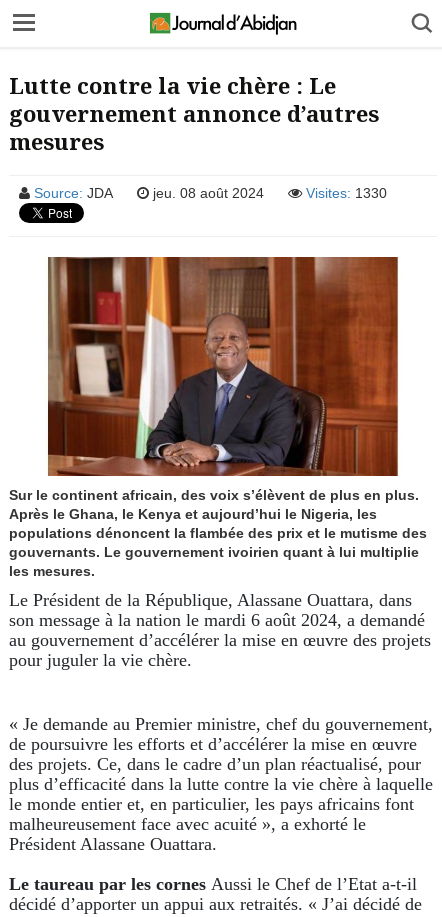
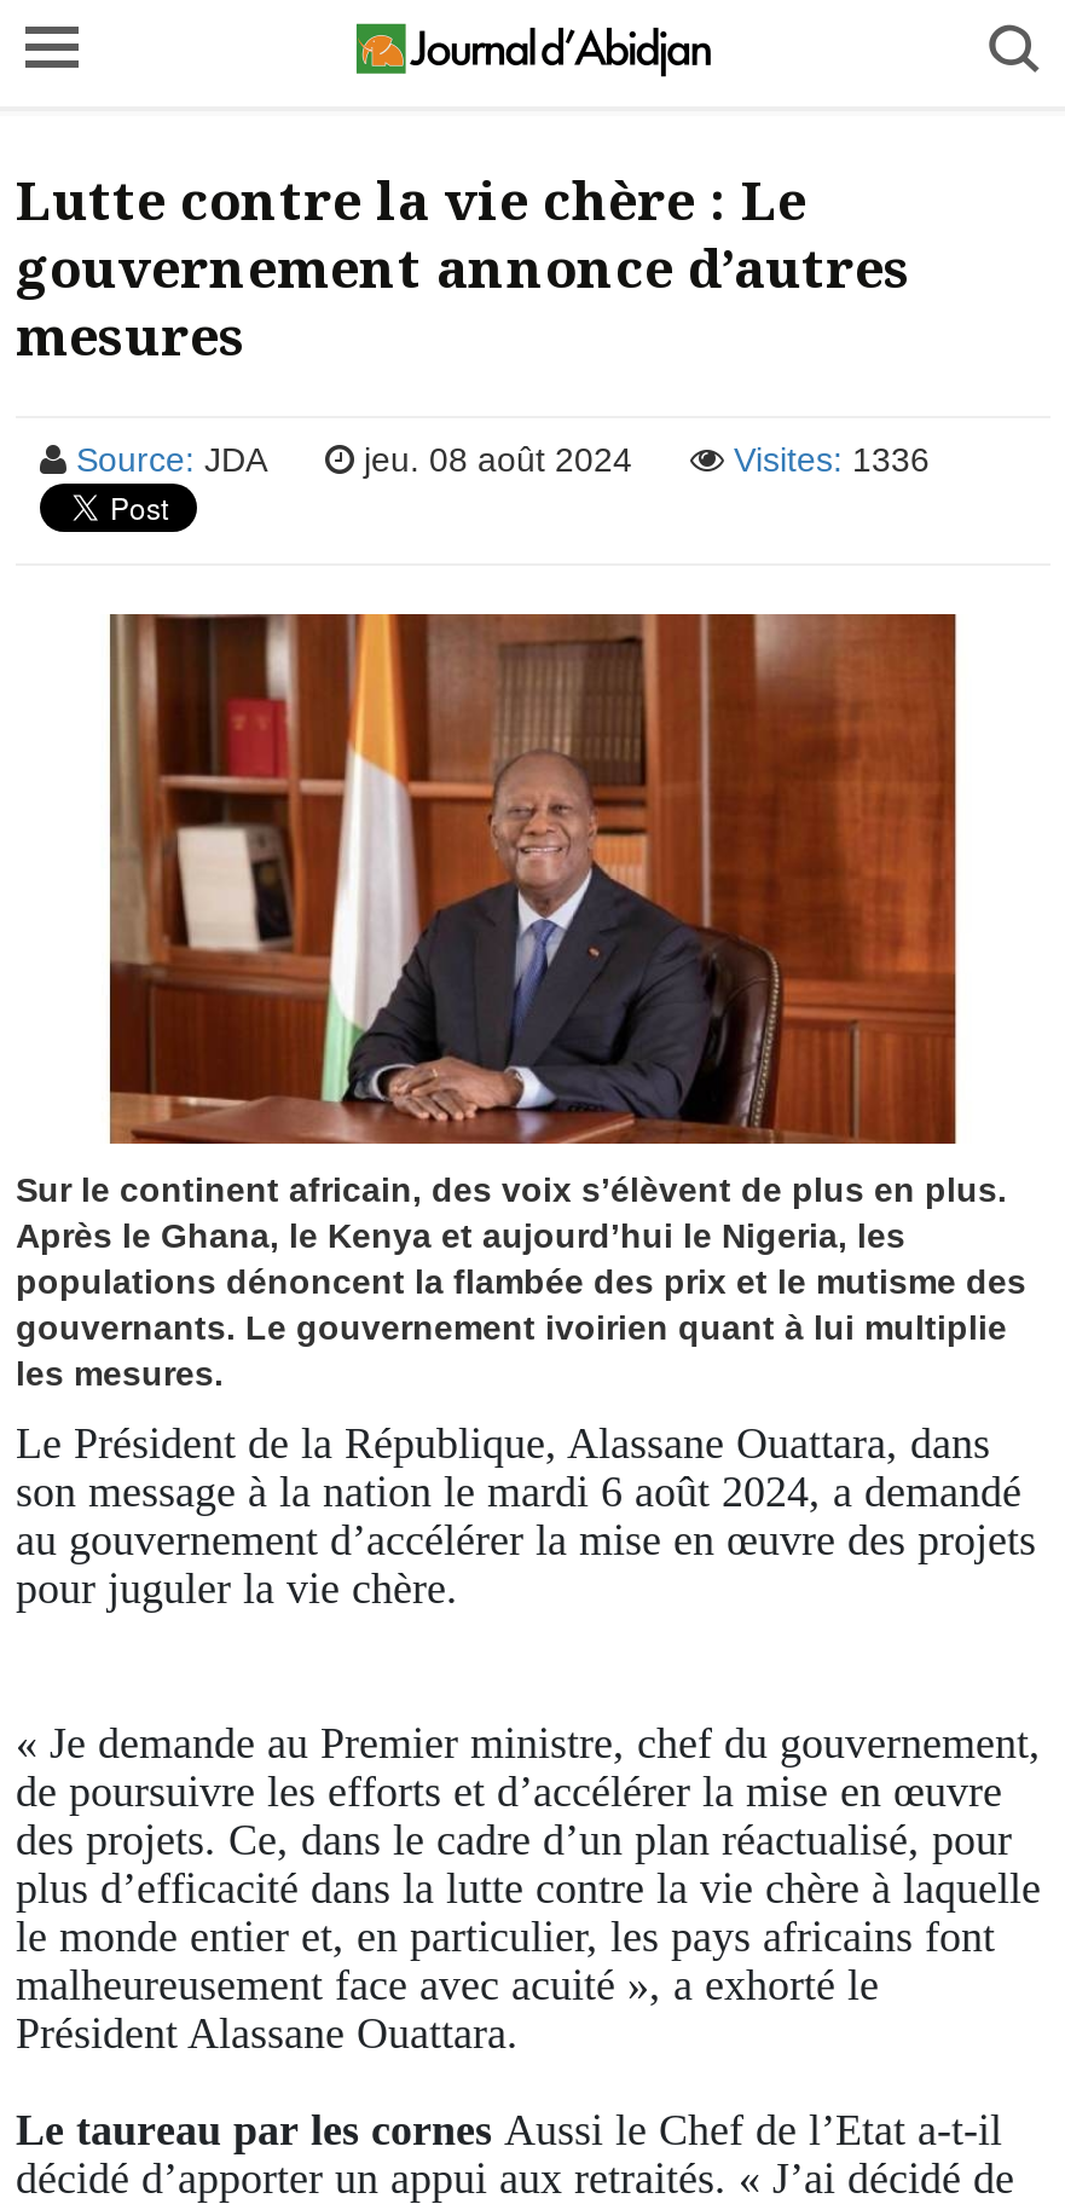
- Visites: 1330
+ Visites: 1336
